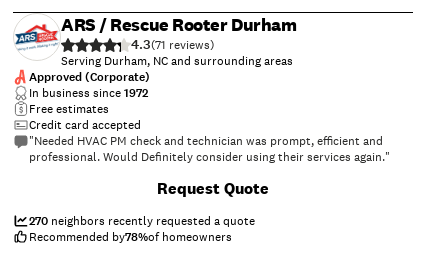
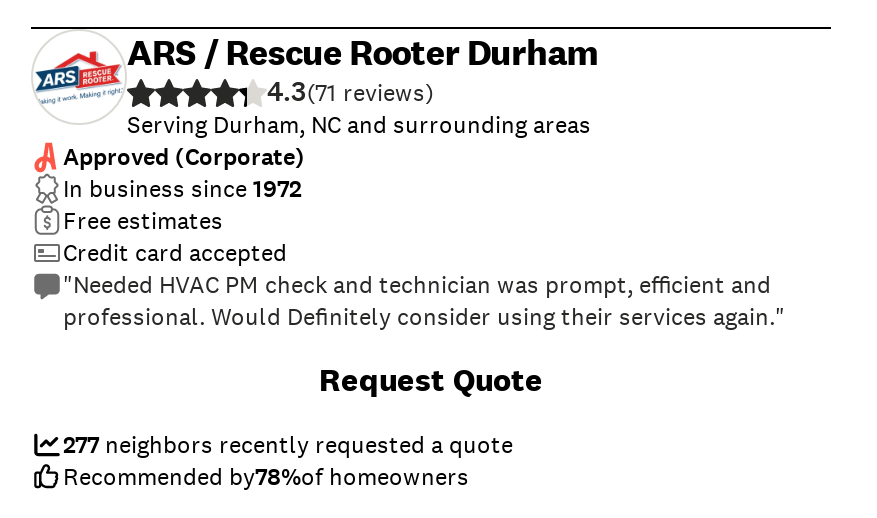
- 270 neighbors recently requested a quote
+ 277 neighbors recently requested a quote
